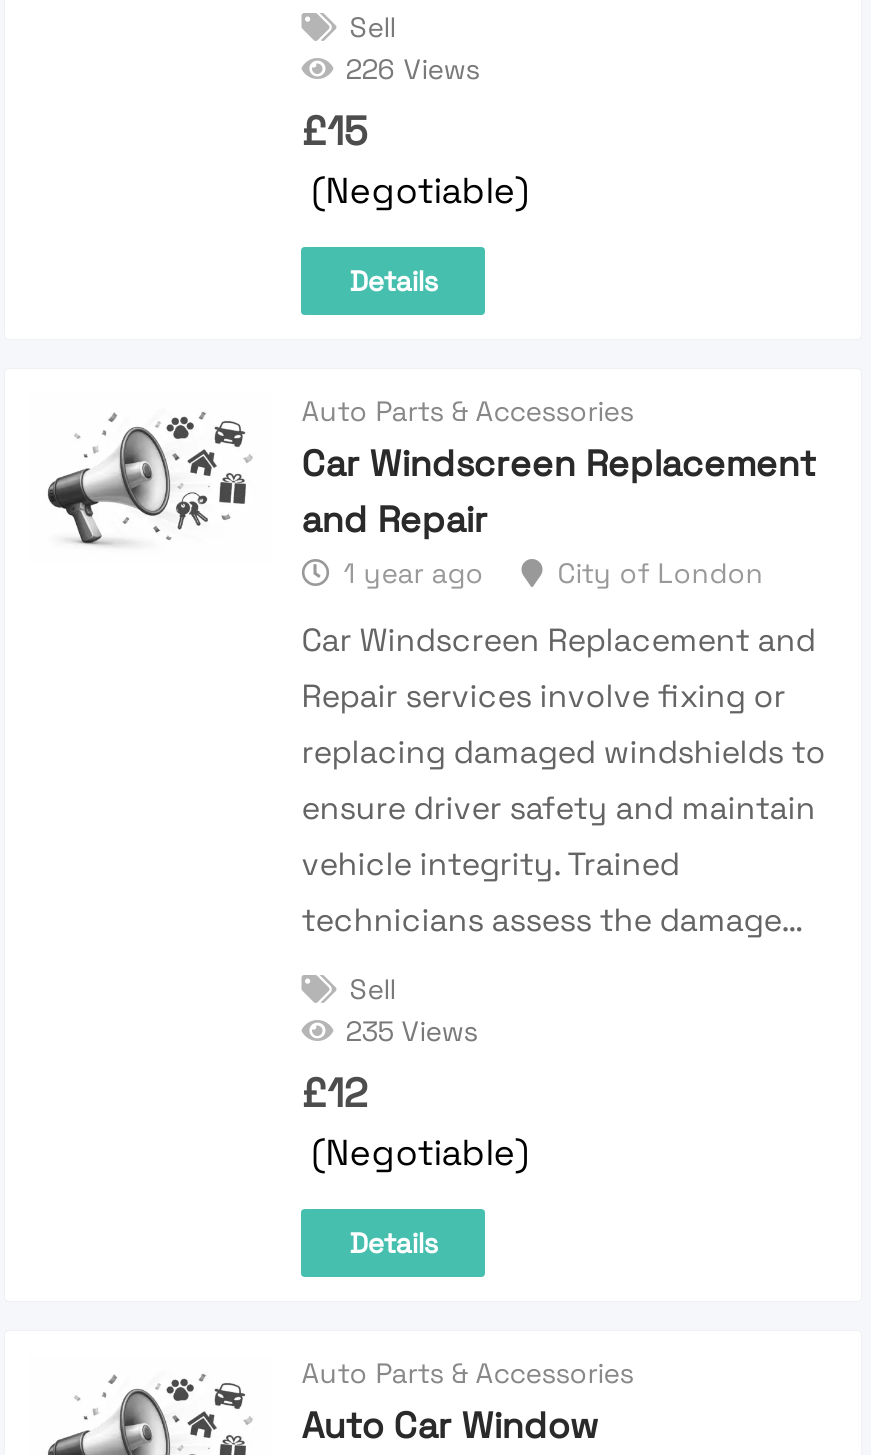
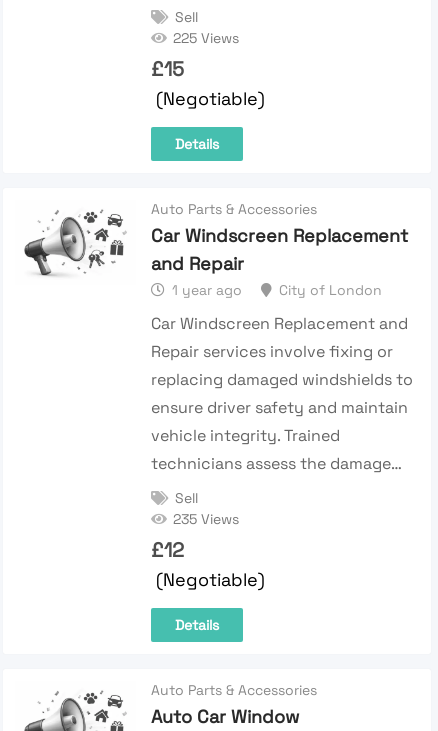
- 226 Views
+ 225 Views
